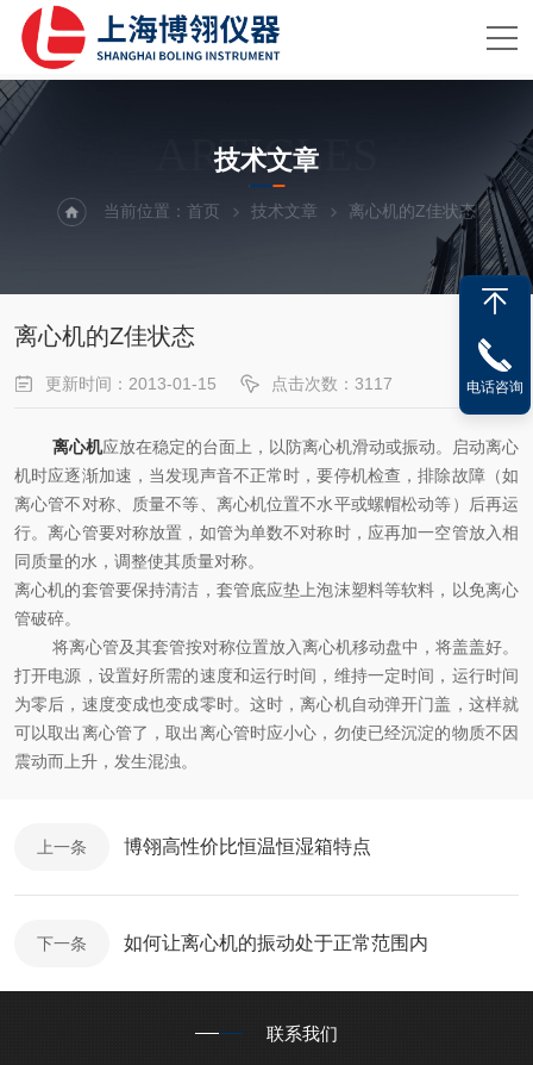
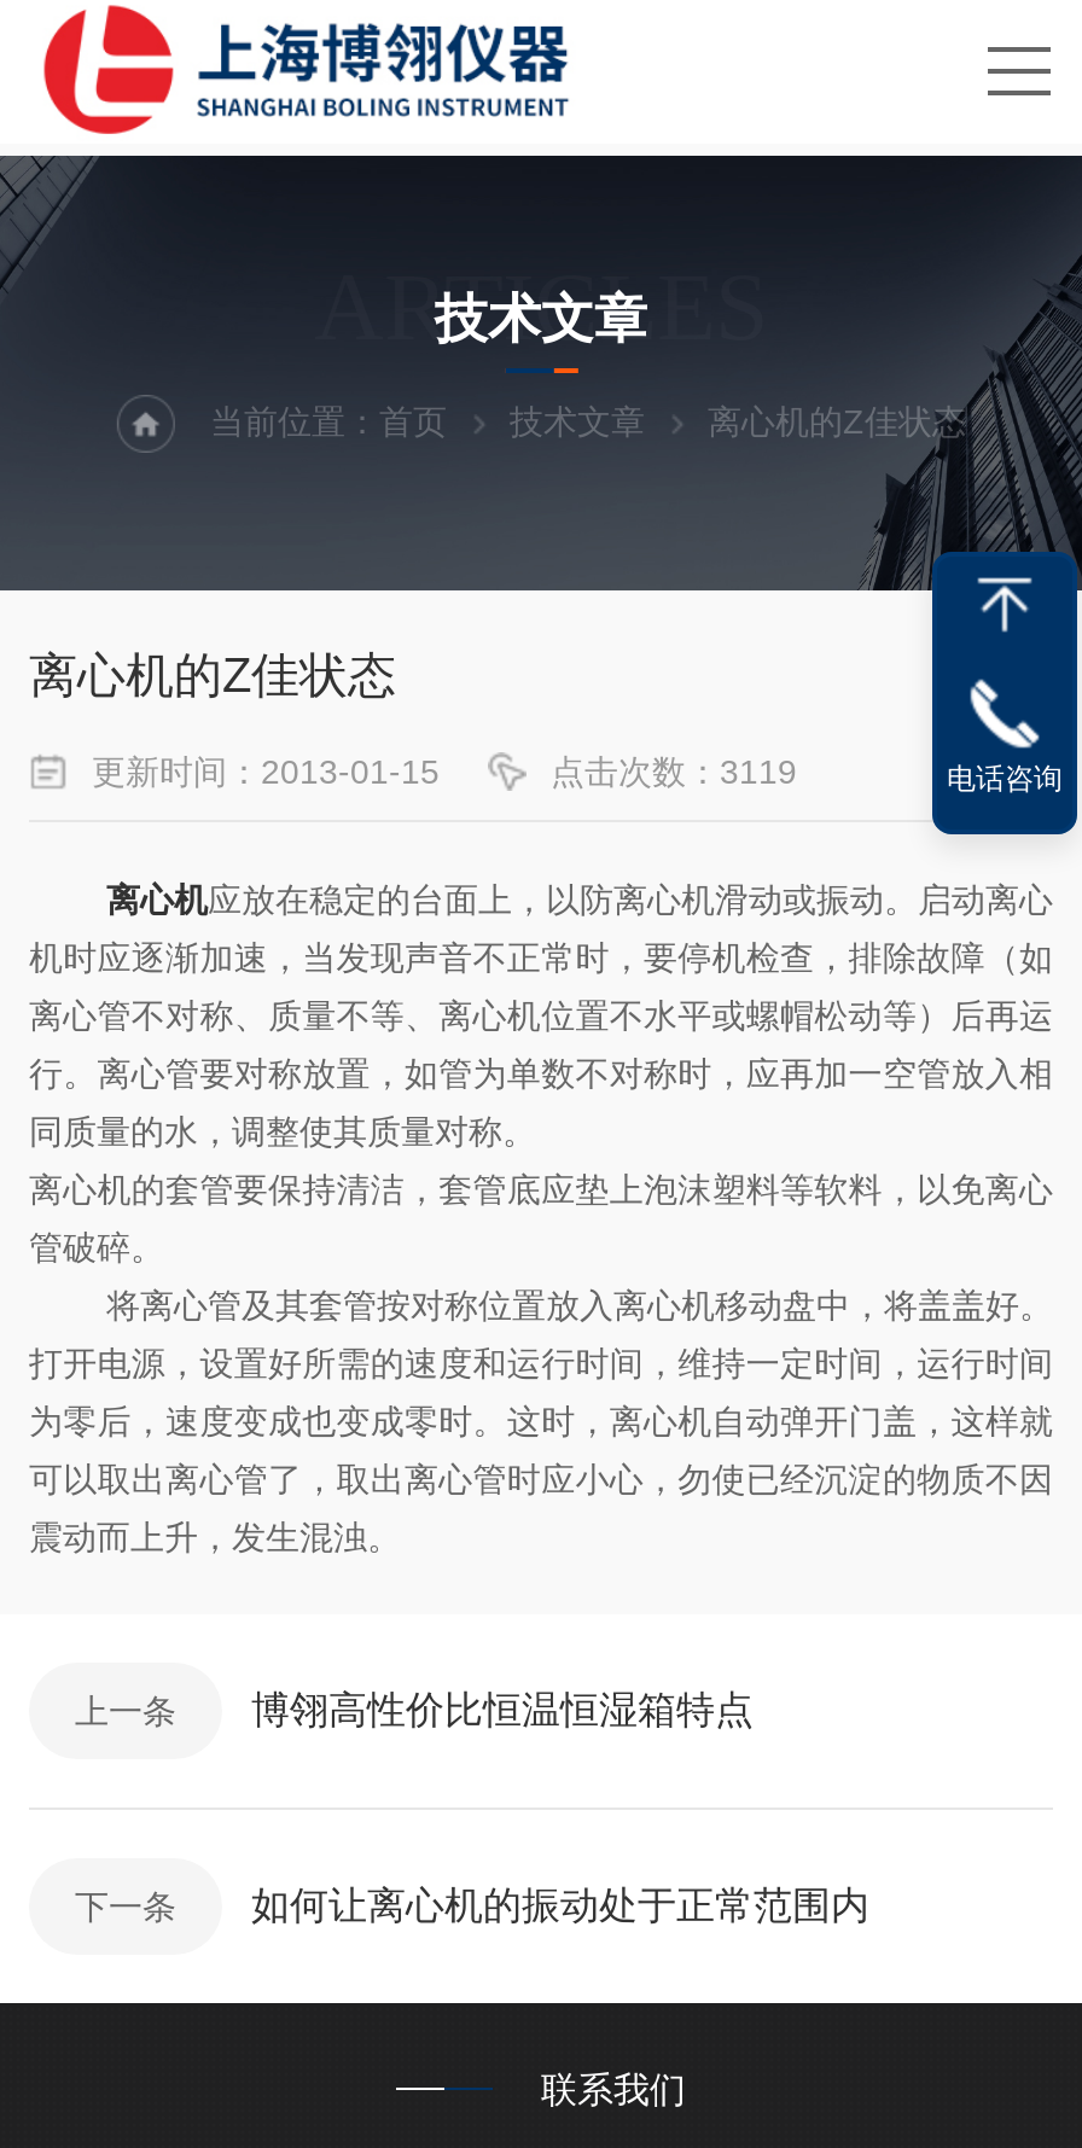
- 点击次数：3117
+ 点击次数：3119
